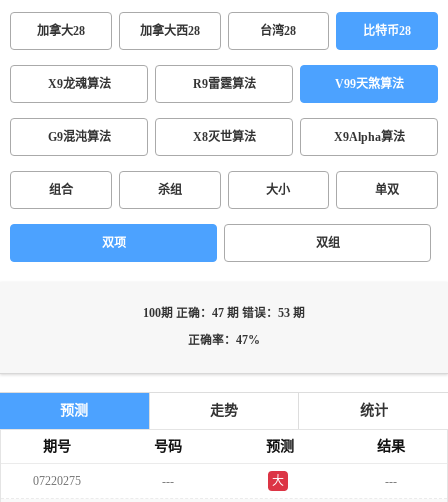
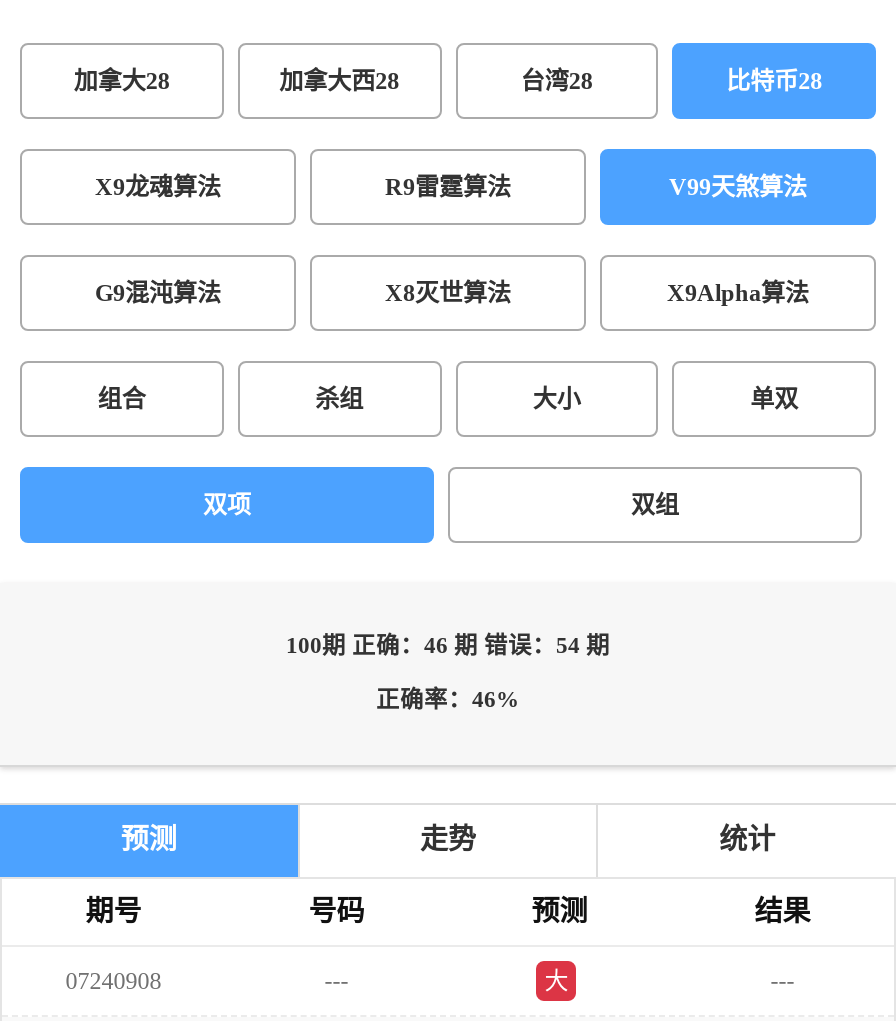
- 100期 正确：47 期 错误：53 期
+ 100期 正确：46 期 错误：54 期

- 正确率：47%
+ 正确率：46%

- 07220275
+ 07240908
